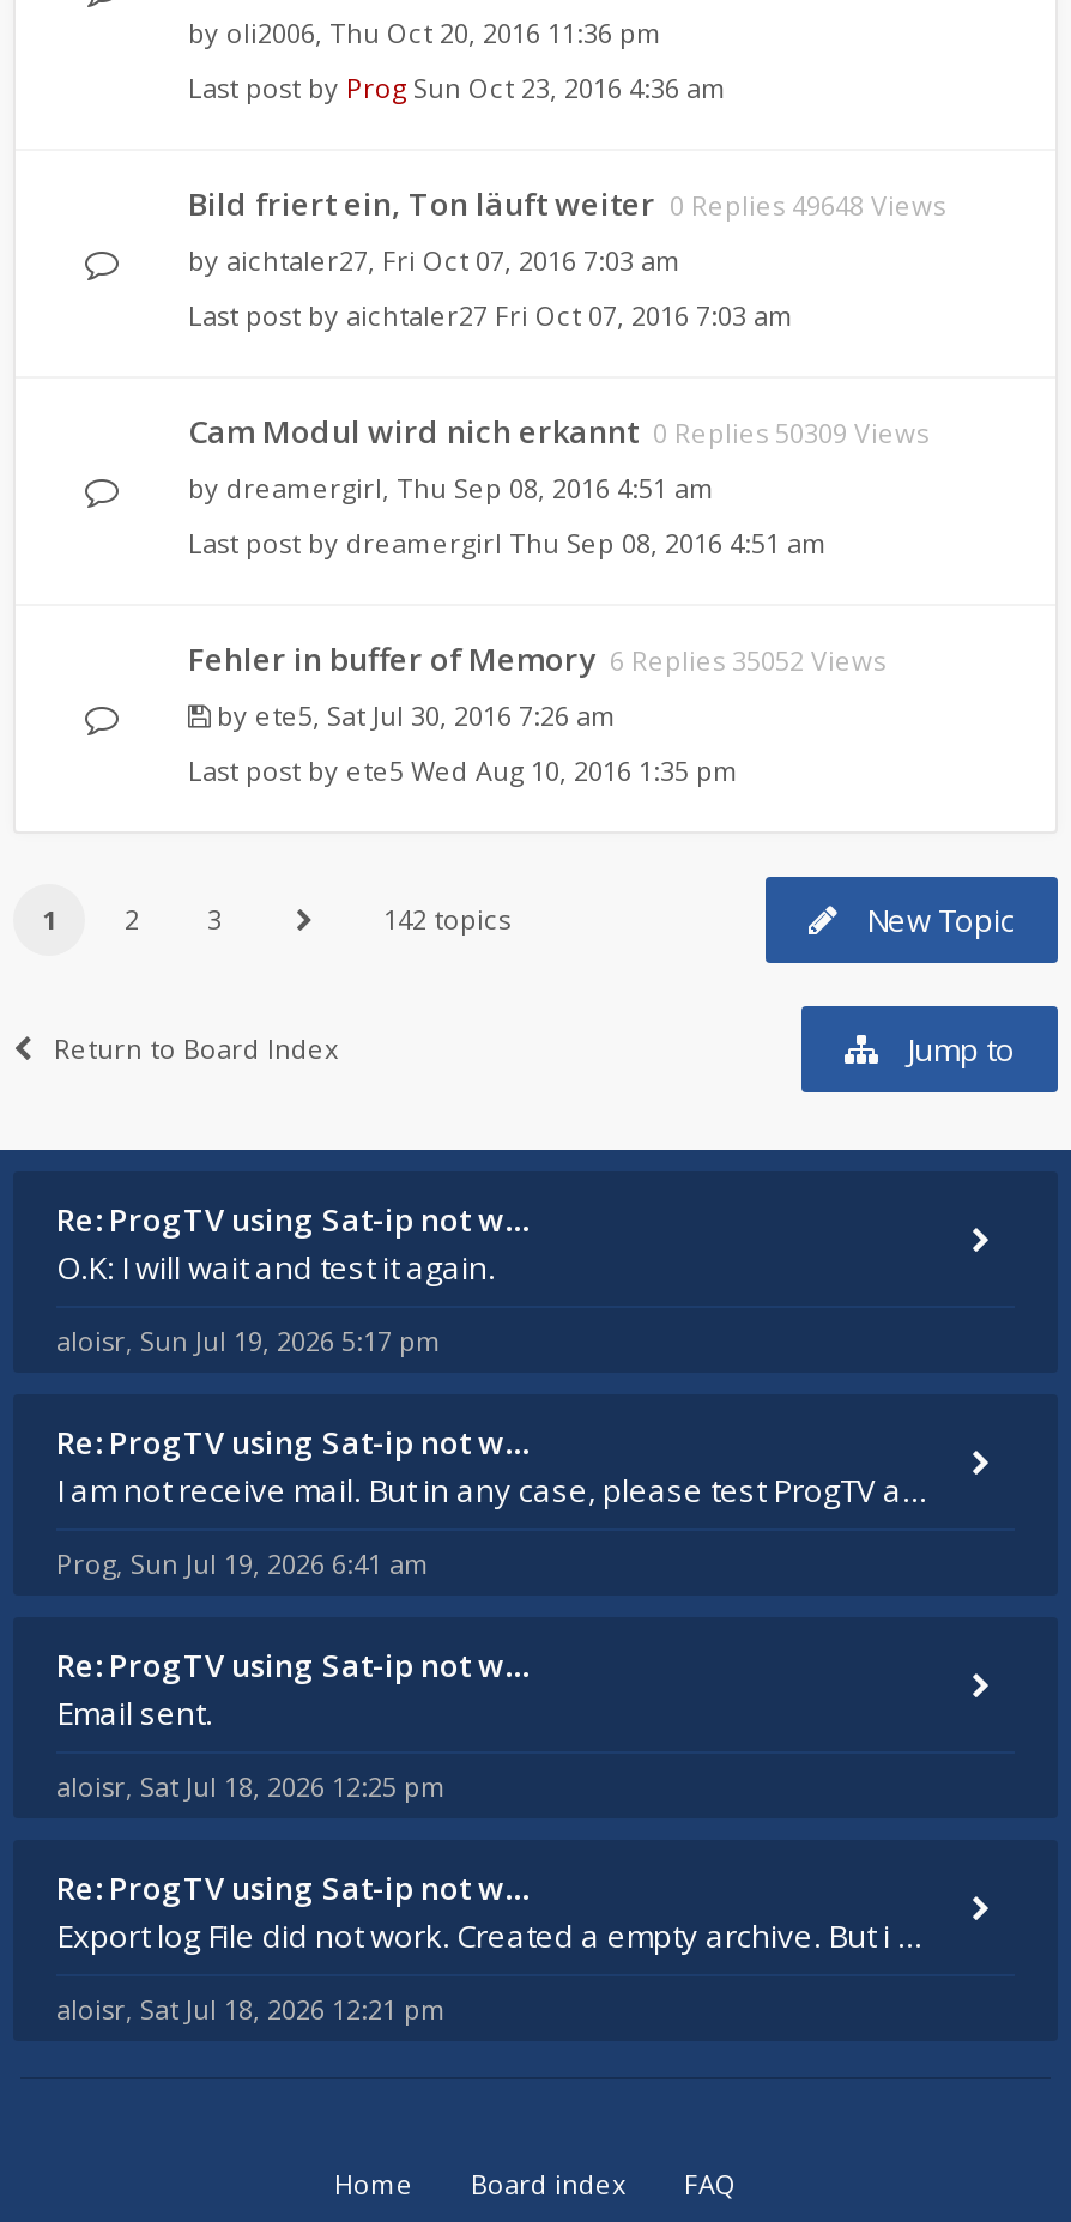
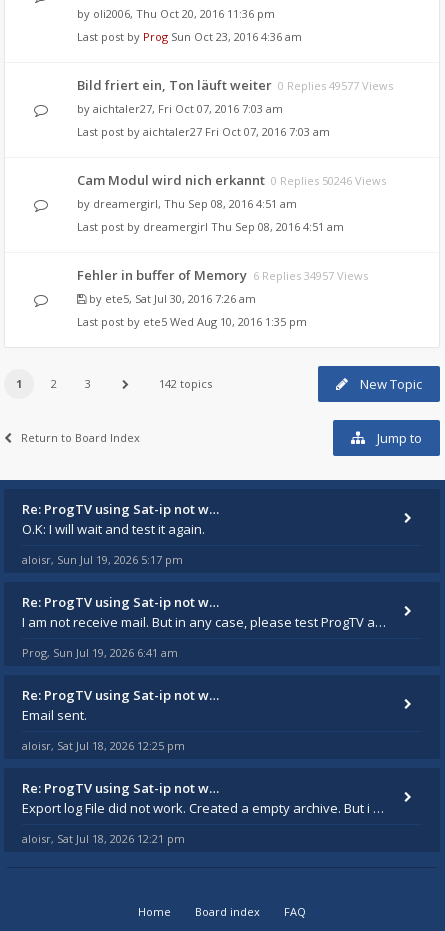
- Bild friert ein, Ton läuft weiter 0 Replies 49648 Views
+ Bild friert ein, Ton läuft weiter 0 Replies 49577 Views

- Cam Modul wird nich erkannt 0 Replies 50309 Views
+ Cam Modul wird nich erkannt 0 Replies 50246 Views

- Fehler in buffer of Memory 6 Replies 35052 Views
+ Fehler in buffer of Memory 6 Replies 34957 Views
